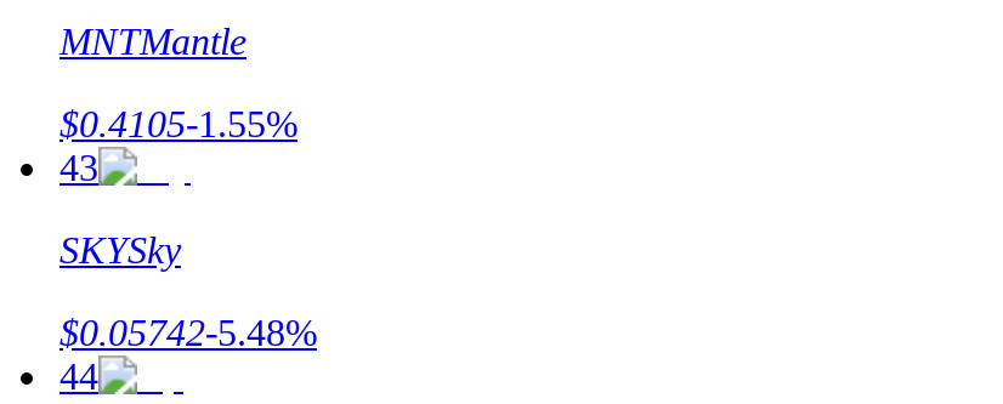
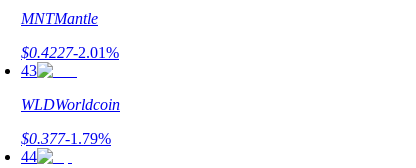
- $0.4105-1.55%
+ $0.4227-2.01%

- SKYSky
+ WLDWorldcoin

- $0.05742-5.48%
+ $0.377-1.79%
